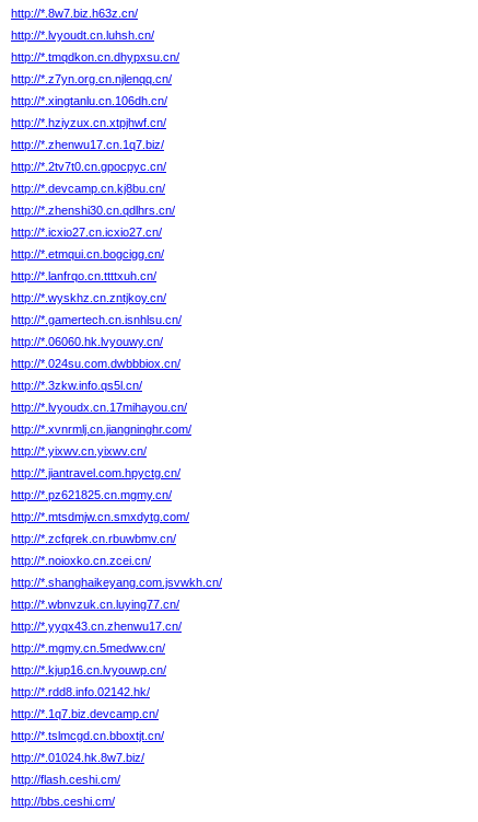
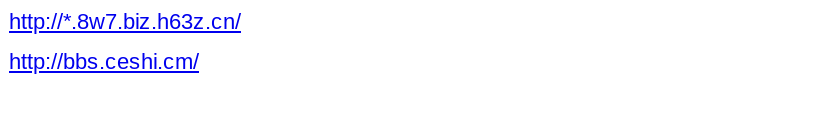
- http://*.lvyoudt.cn.luhsh.cn/
- http://*.tmqdkon.cn.dhypxsu.cn/
- http://*.z7yn.org.cn.njlenqq.cn/
- http://*.xingtanlu.cn.106dh.cn/
- http://*.hziyzux.cn.xtpjhwf.cn/
- http://*.zhenwu17.cn.1q7.biz/
- http://*.2tv7t0.cn.gpocpyc.cn/
- http://*.devcamp.cn.kj8bu.cn/
- http://*.zhenshi30.cn.qdlhrs.cn/
- http://*.icxio27.cn.icxio27.cn/
- http://*.etmqui.cn.bogcigg.cn/
- http://*.lanfrqo.cn.ttttxuh.cn/
- http://*.wyskhz.cn.zntjkoy.cn/
- http://*.gamertech.cn.isnhlsu.cn/
- http://*.06060.hk.lvyouwy.cn/
- http://*.024su.com.dwbbbiox.cn/
- http://*.3zkw.info.qs5l.cn/
- http://*.lvyoudx.cn.17mihayou.cn/
- http://*.xvnrmlj.cn.jiangninghr.com/
- http://*.yixwv.cn.yixwv.cn/
- http://*.jiantravel.com.hpyctg.cn/
- http://*.pz621825.cn.mgmy.cn/
- http://*.mtsdmjw.cn.smxdytg.com/
- http://*.zcfqrek.cn.rbuwbmv.cn/
- http://*.noioxko.cn.zcei.cn/
- http://*.shanghaikeyang.com.jsvwkh.cn/
- http://*.wbnvzuk.cn.luying77.cn/
- http://*.yyqx43.cn.zhenwu17.cn/
- http://*.mgmy.cn.5medww.cn/
- http://*.kjup16.cn.lvyouwp.cn/
- http://*.rdd8.info.02142.hk/
- http://*.1q7.biz.devcamp.cn/
- http://*.tslmcgd.cn.bboxtjt.cn/
- http://*.01024.hk.8w7.biz/
- http://flash.ceshi.cm/
